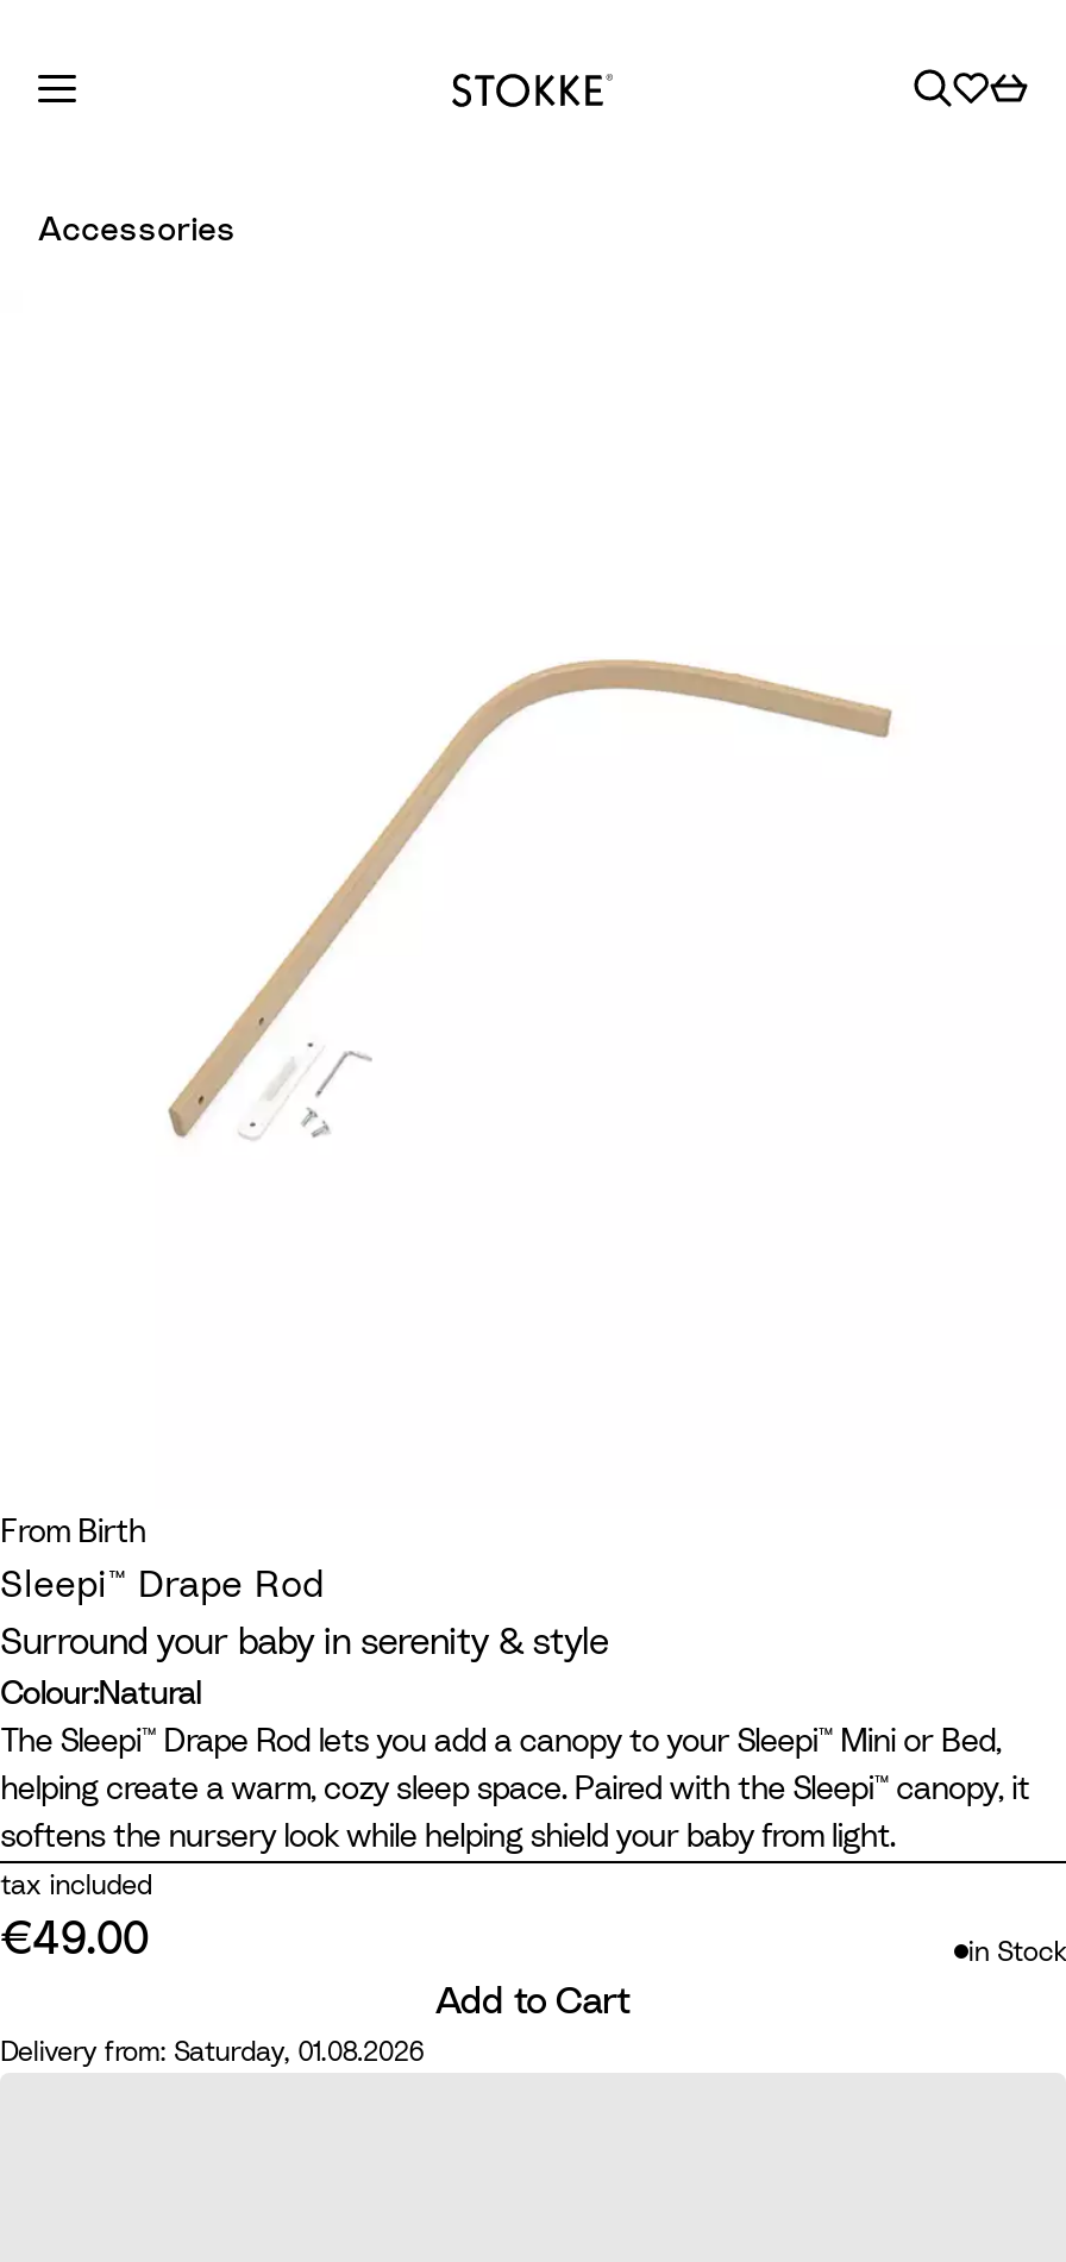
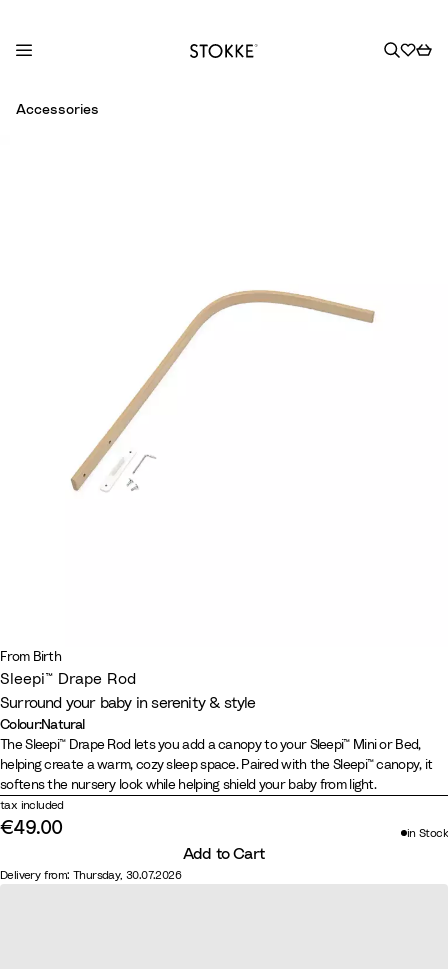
- Delivery from: Saturday, 01.08.2026
+ Delivery from: Thursday, 30.07.2026
